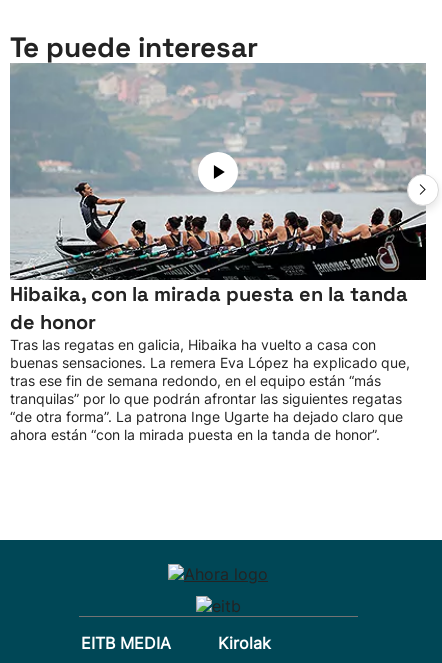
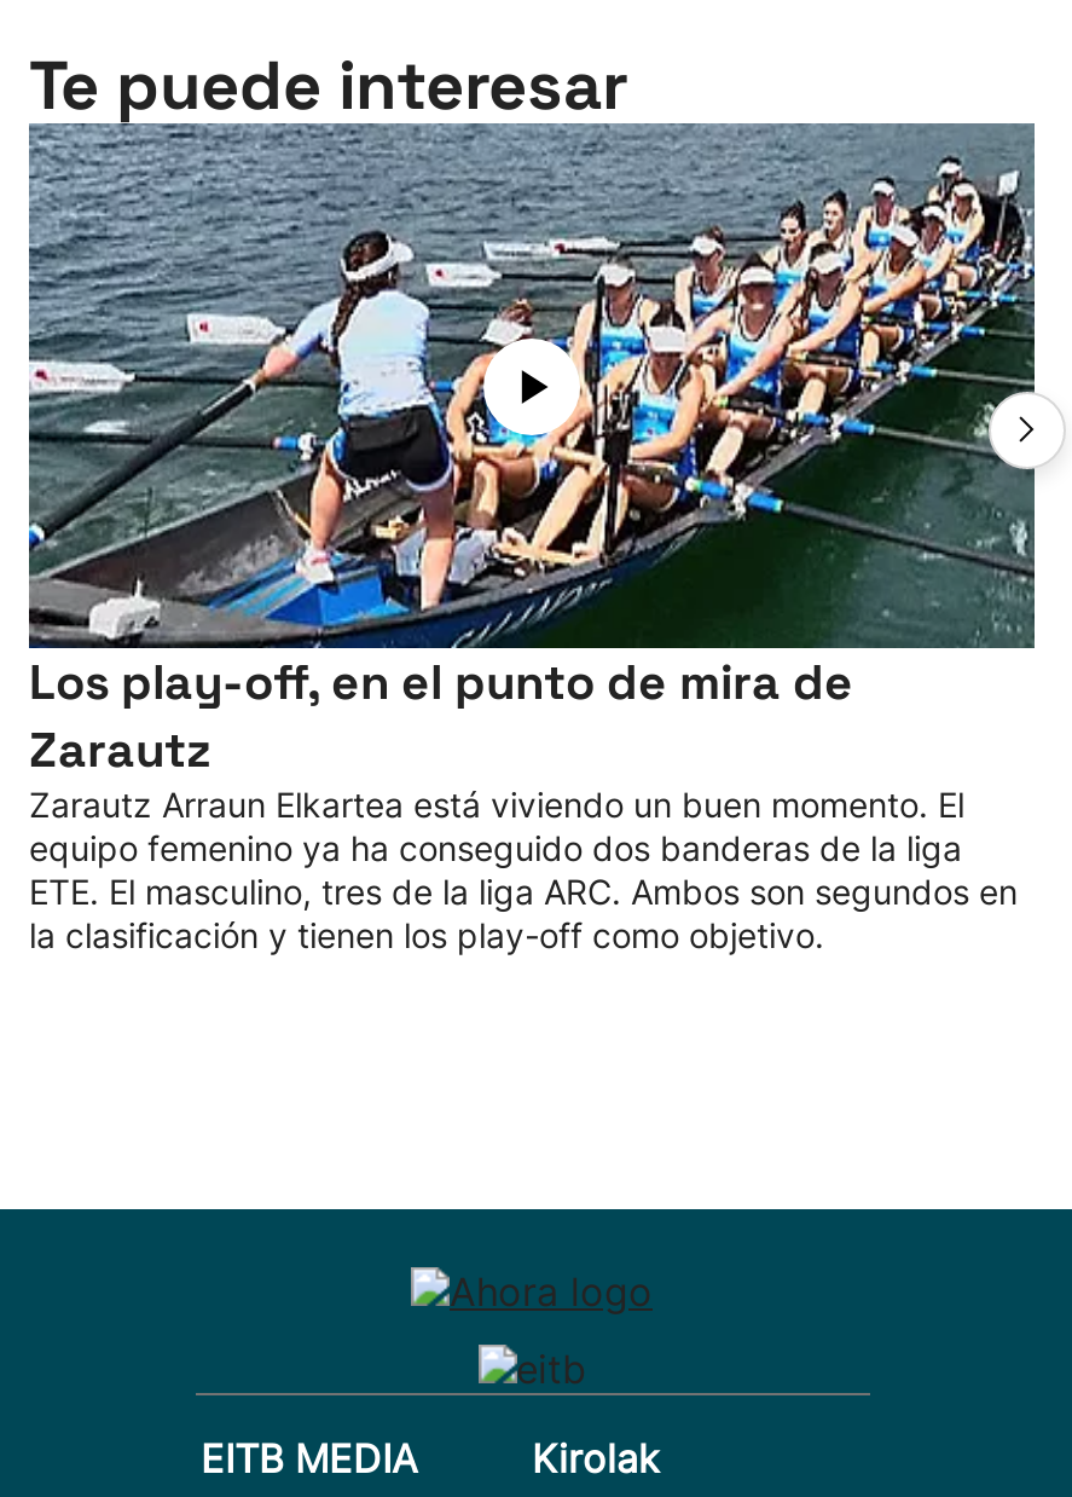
- [image]
- Hibaika, con la mirada puesta en la tanda
- de honor
- Tras las regatas en galicia, Hibaika ha vuelto a casa con
- buenas sensaciones. La remera Eva López ha explicado que,
- tras ese fin de semana redondo, en el equipo están “más
- tranquilas” por lo que podrán afrontar las siguientes regatas
- “de otra forma”. La patrona Inge Ugarte ha dejado claro que
- ahora están “con la mirada puesta en la tanda de honor”.
+ [image]
+ Los play-off, en el punto de mira de
+ Zarautz
+ Zarautz Arraun Elkartea está viviendo un buen momento. El
+ equipo femenino ya ha conseguido dos banderas de la liga
+ ETE. El masculino, tres de la liga ARC. Ambos son segundos en
+ la clasificación y tienen los play-off como objetivo.
